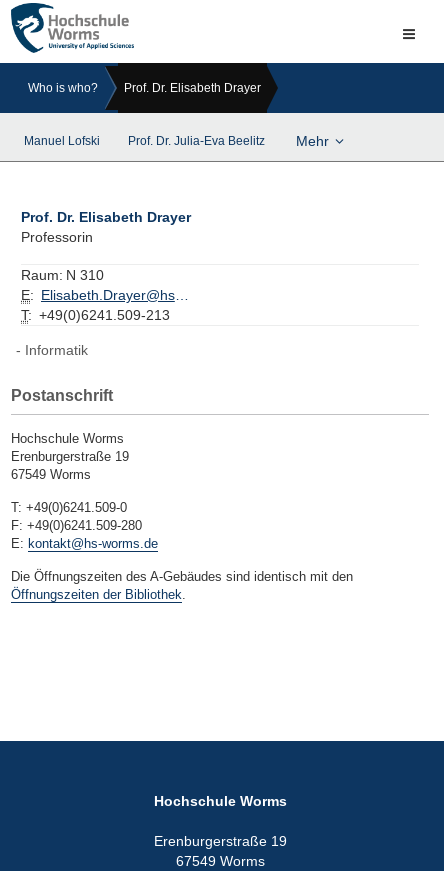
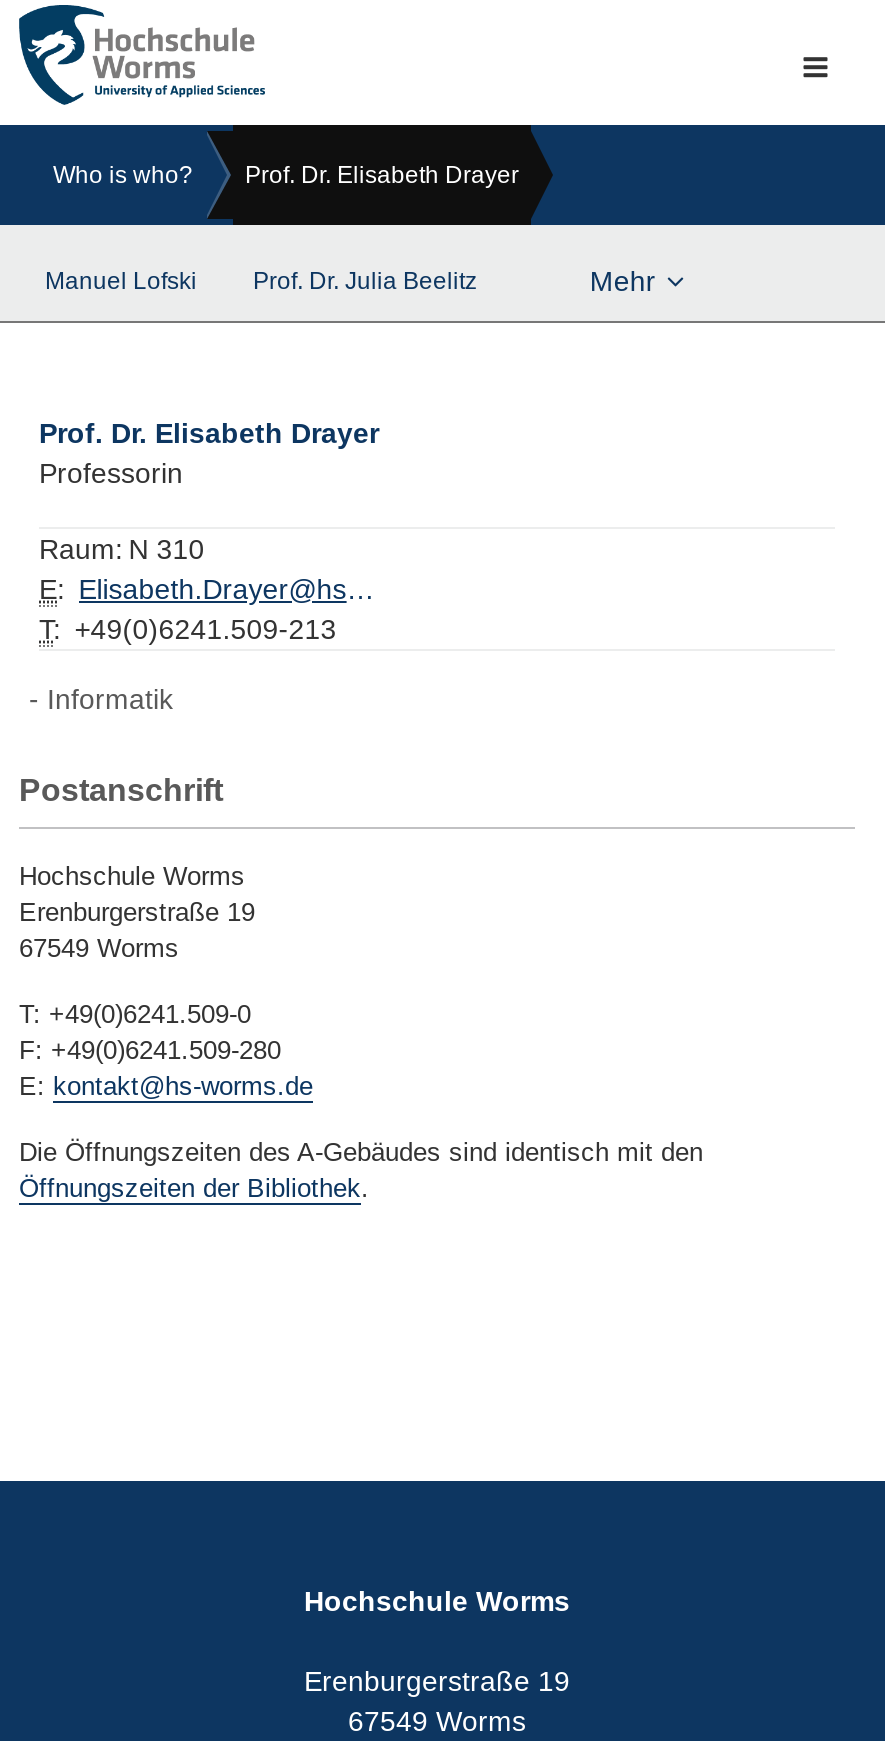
- Prof. Dr. Julia-Eva Beelitz
+ Prof. Dr. Julia Beelitz
